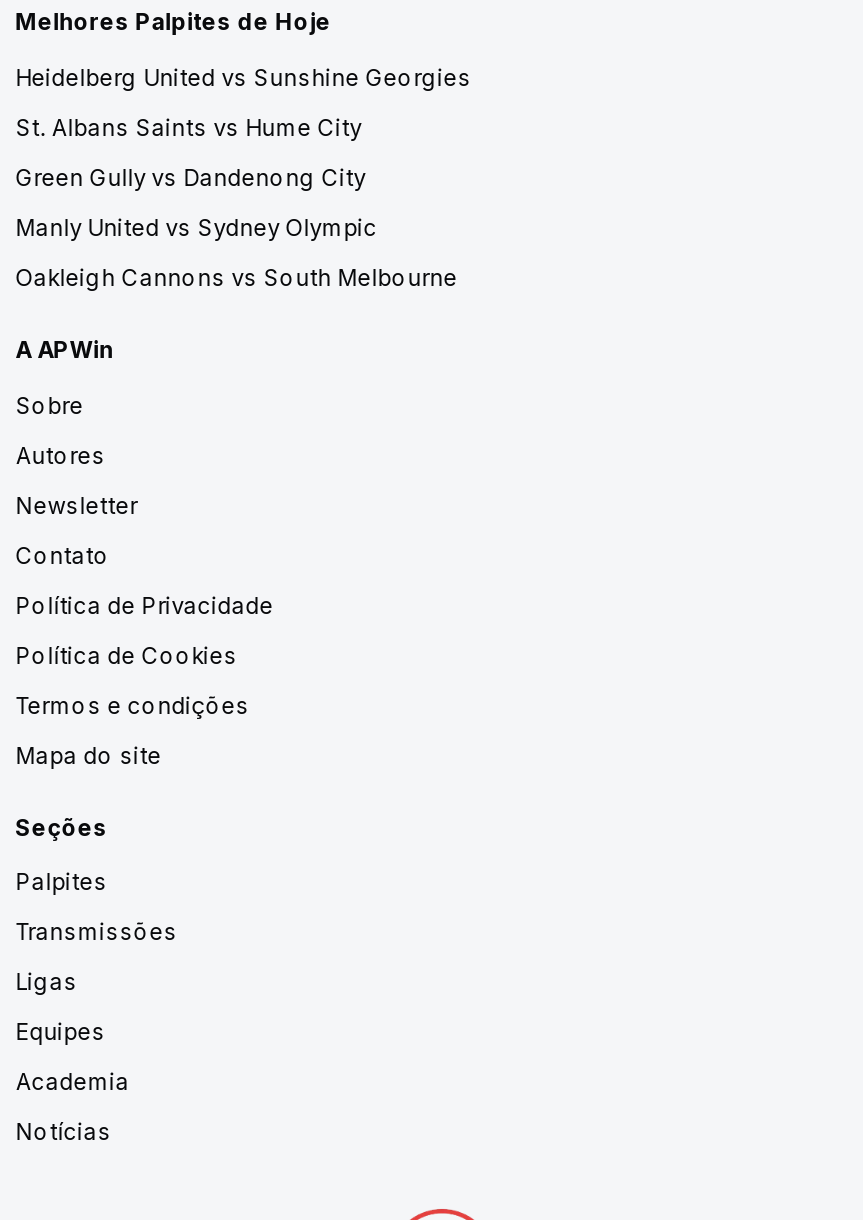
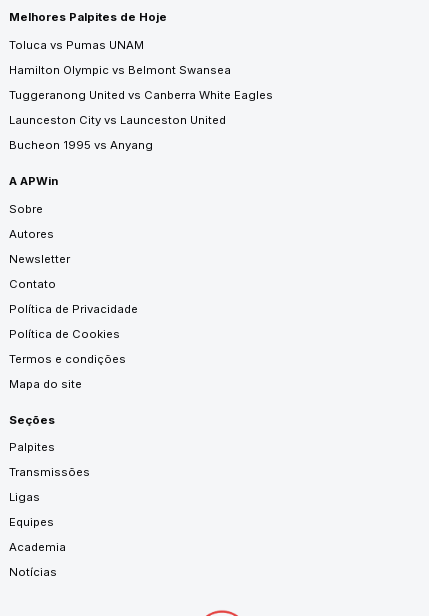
- Heidelberg United vs Sunshine Georgies
+ Toluca vs Pumas UNAM

- St. Albans Saints vs Hume City
+ Hamilton Olympic vs Belmont Swansea

- Green Gully vs Dandenong City
+ Tuggeranong United vs Canberra White Eagles

- Manly United vs Sydney Olympic
+ Launceston City vs Launceston United

- Oakleigh Cannons vs South Melbourne
+ Bucheon 1995 vs Anyang
